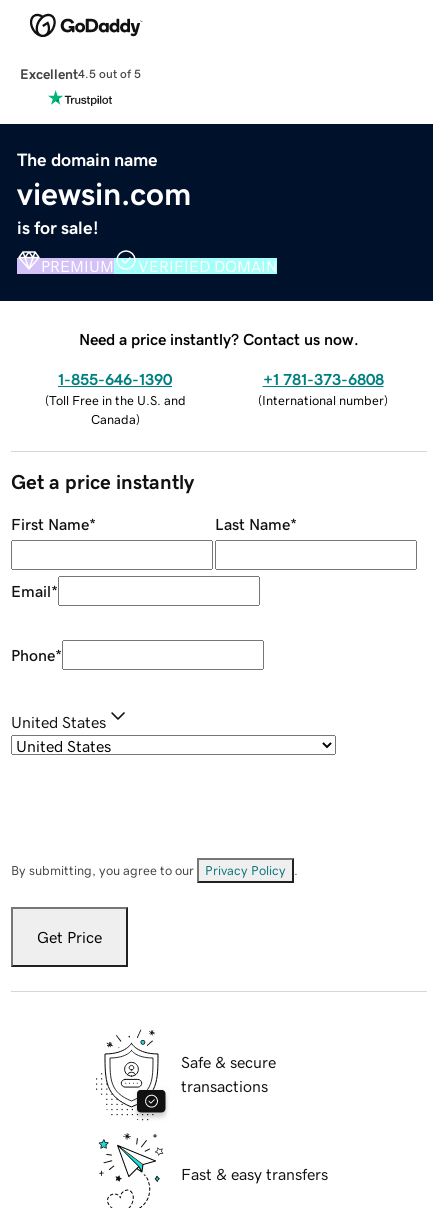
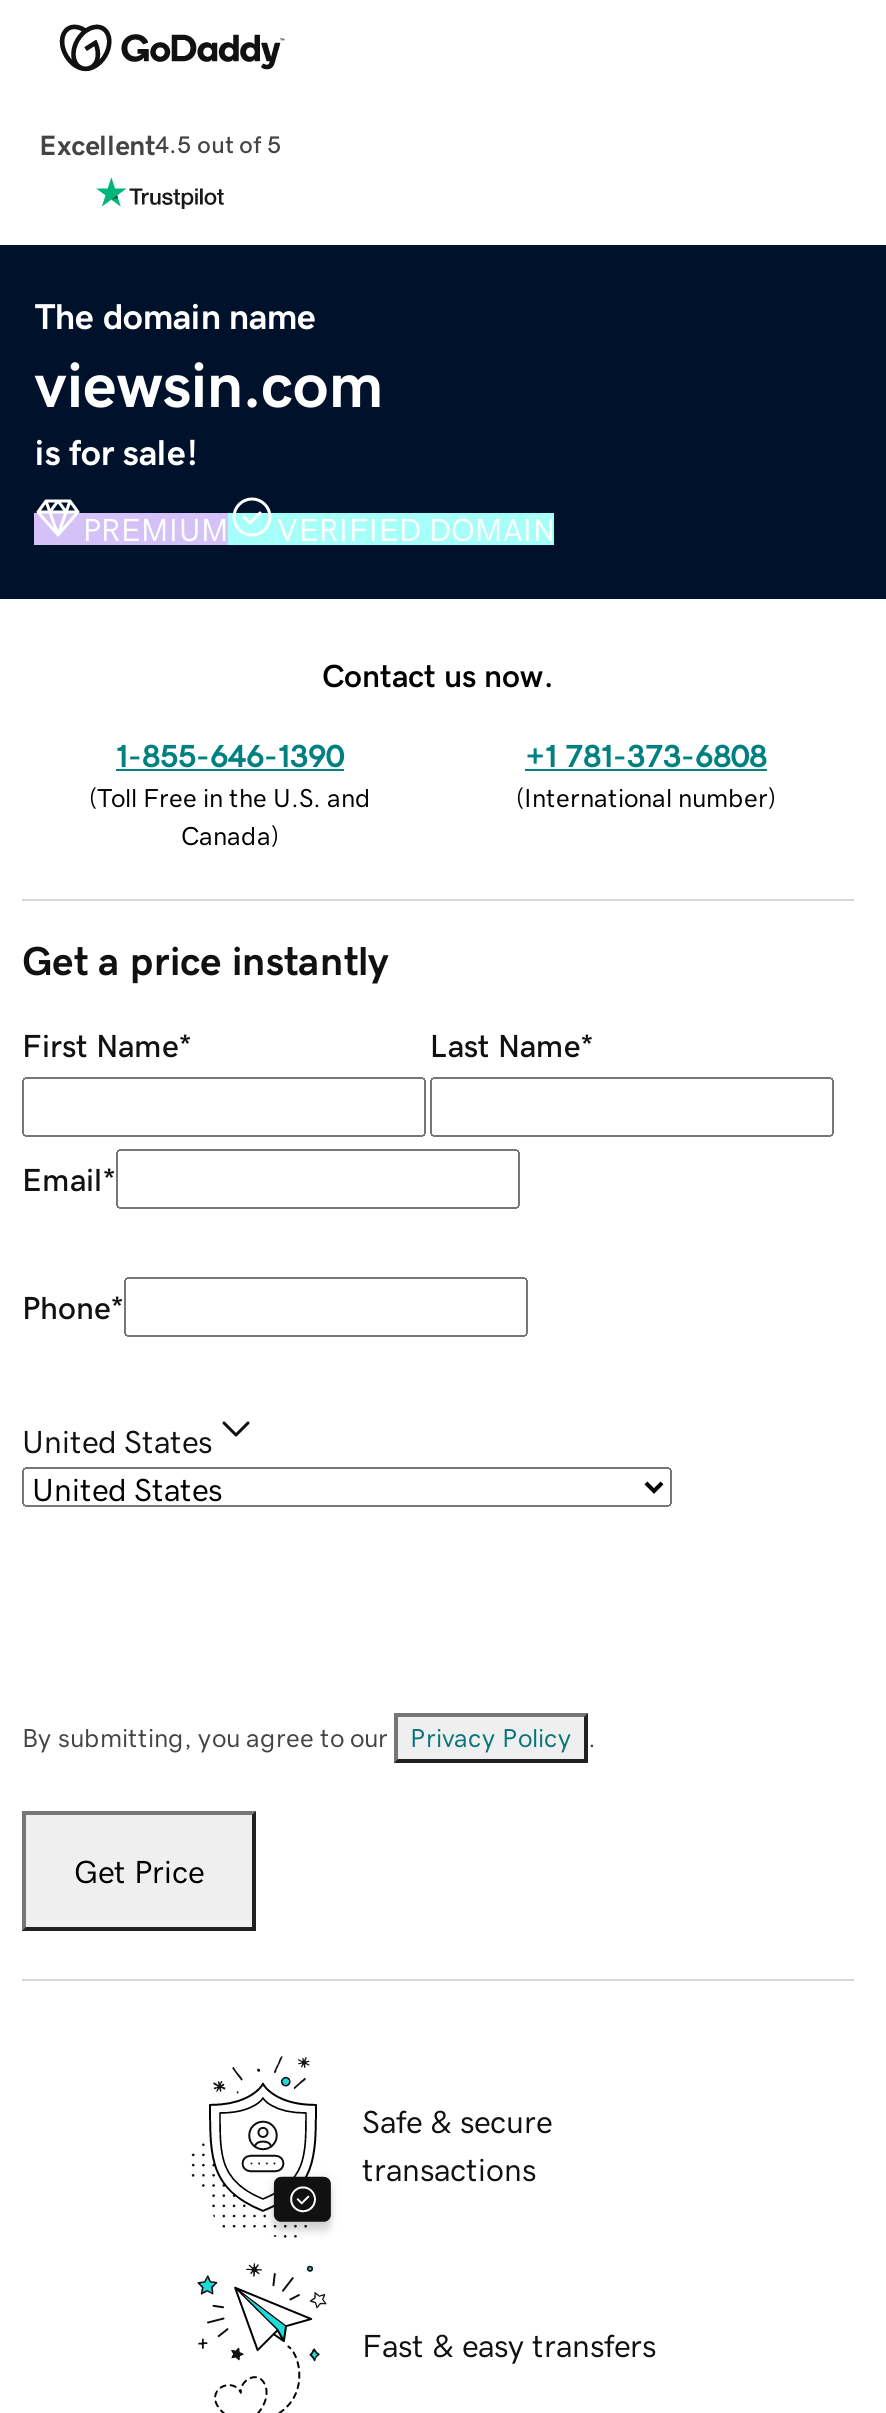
- Need a price instantly? Contact us now.
+ Contact us now.
